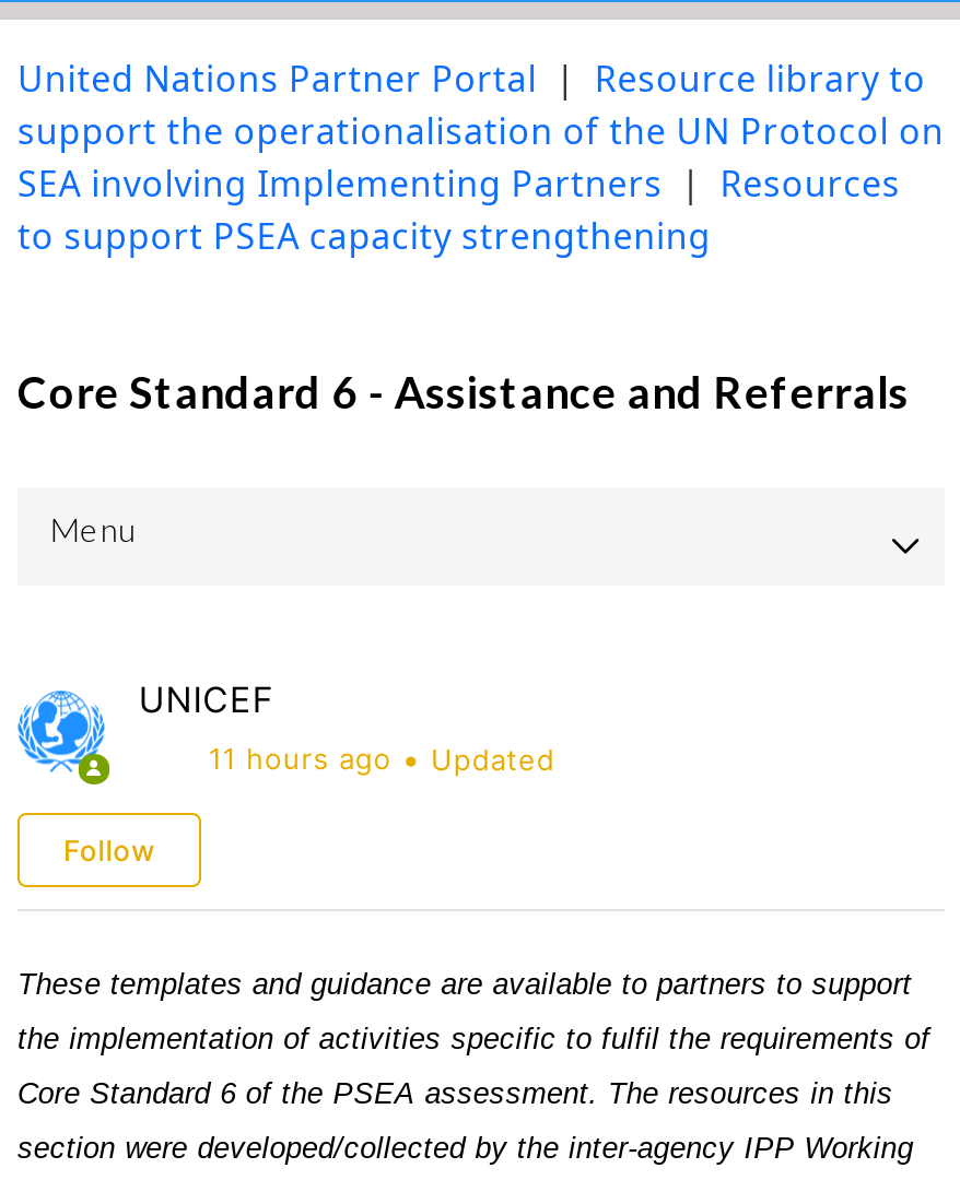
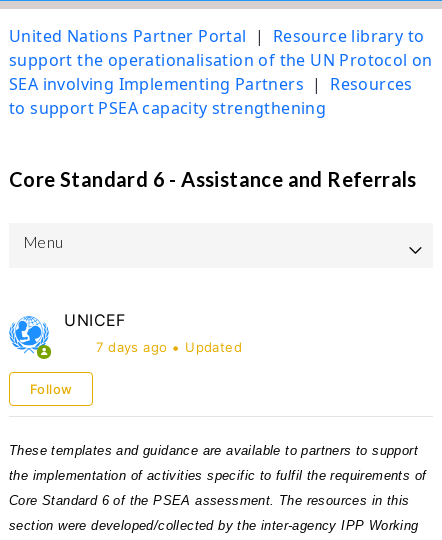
- 11 hours ago
+ 7 days ago
